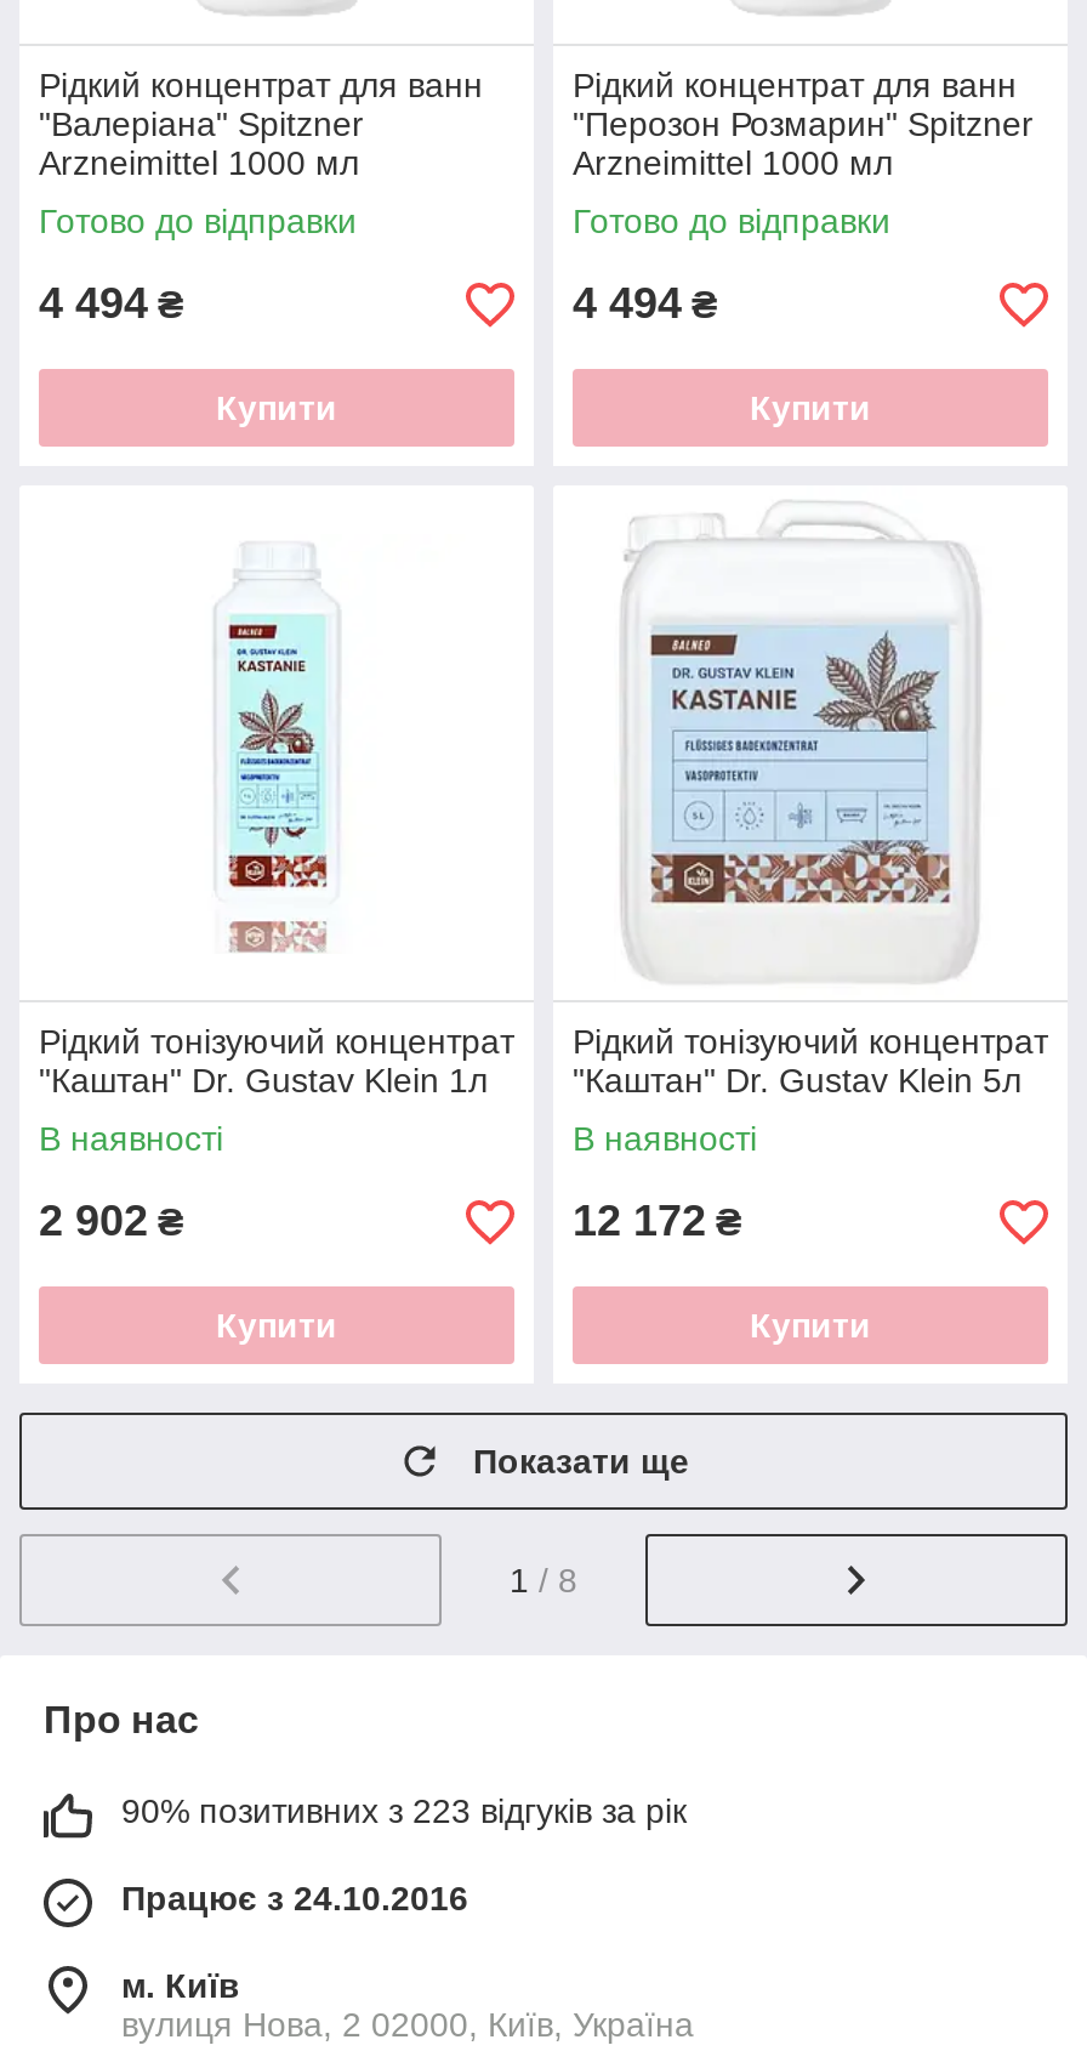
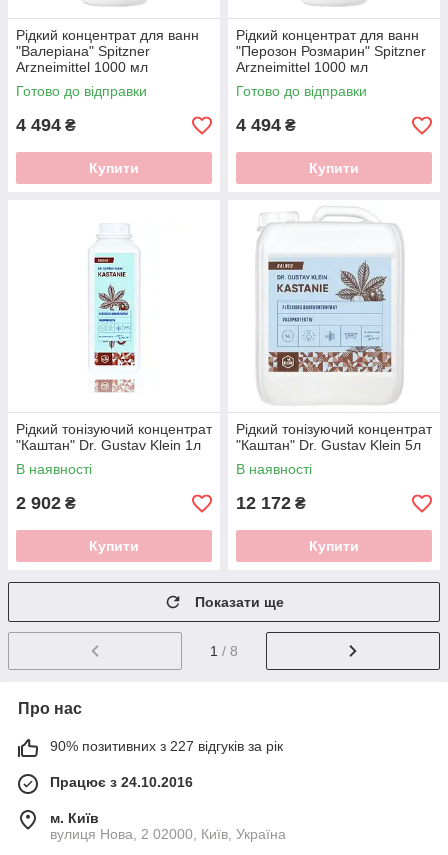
- 90% позитивних з 223 відгуків за рік
+ 90% позитивних з 227 відгуків за рік
